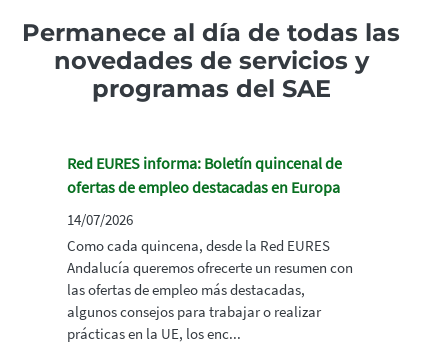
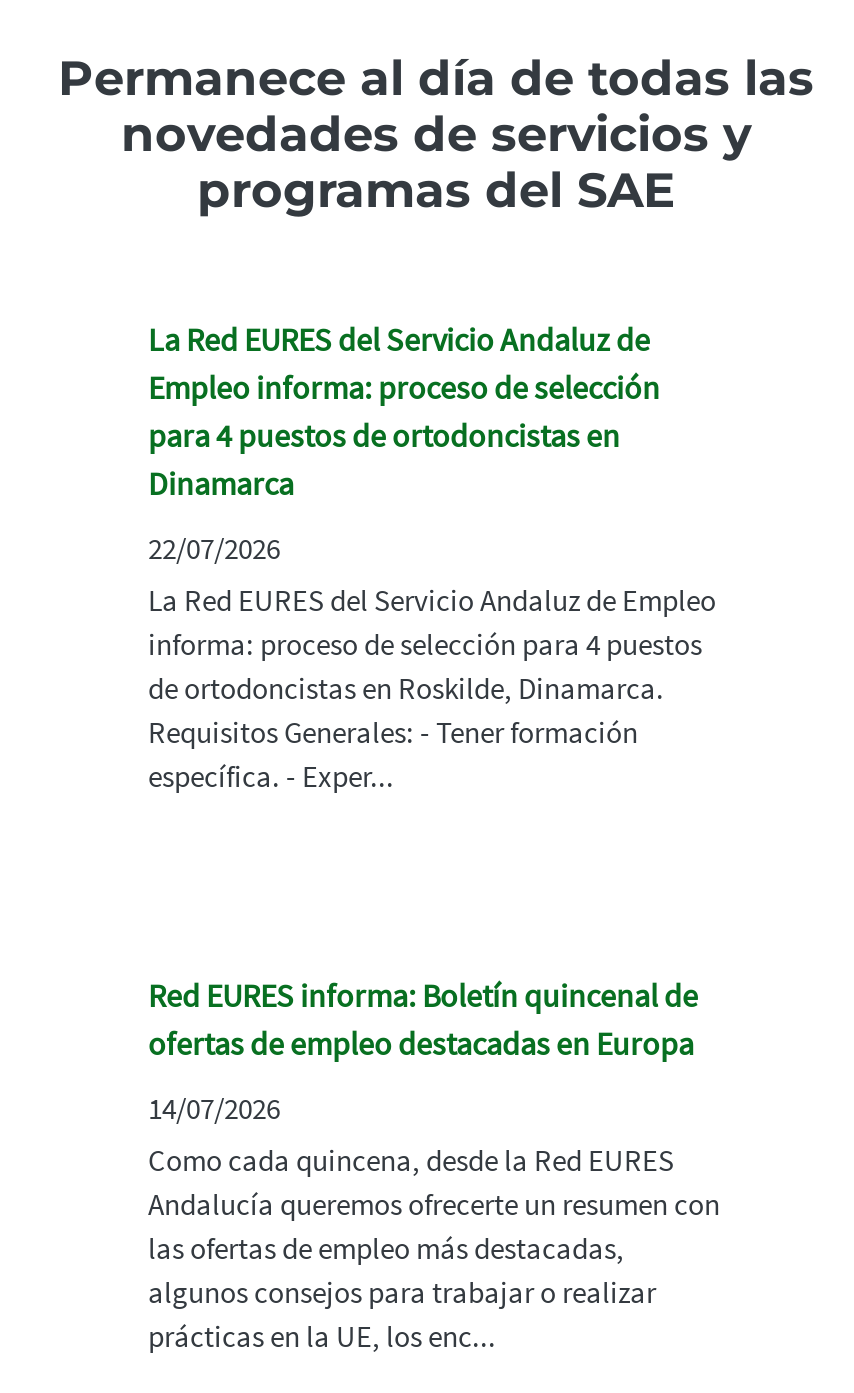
+ La Red EURES del Servicio Andaluz de
+ Empleo informa: proceso de selección
+ para 4 puestos de ortodoncistas en
+ Dinamarca
+ 22/07/2026
+ La Red EURES del Servicio Andaluz de Empleo
+ informa: proceso de selección para 4 puestos
+ de ortodoncistas en Roskilde, Dinamarca.
+ Requisitos Generales: - Tener formación
+ específica. - Exper...
